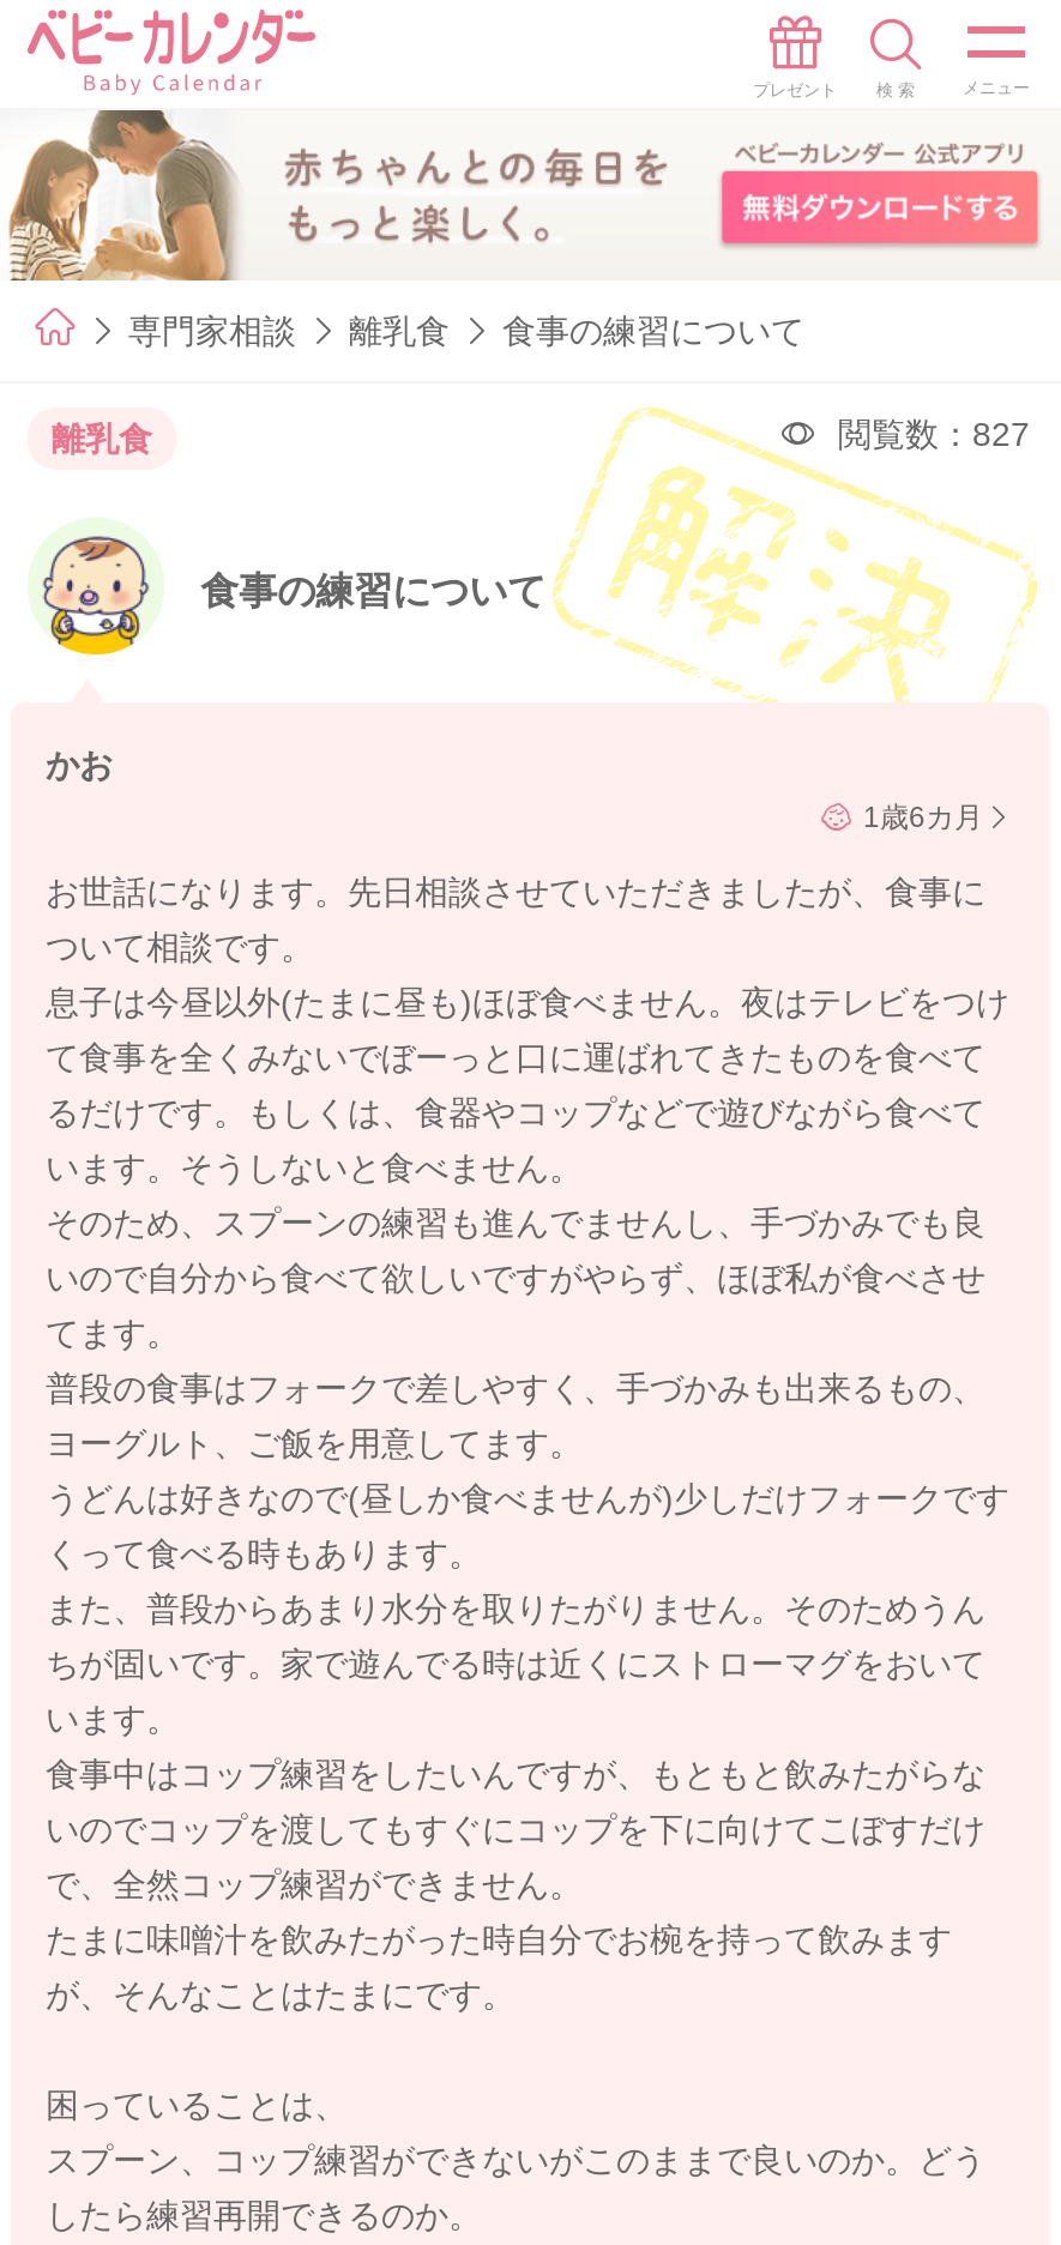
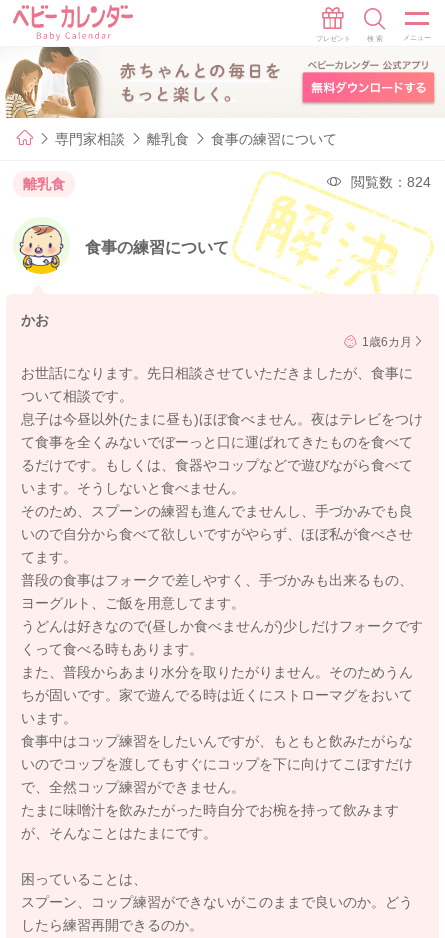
- 閲覧数：827
+ 閲覧数：824
